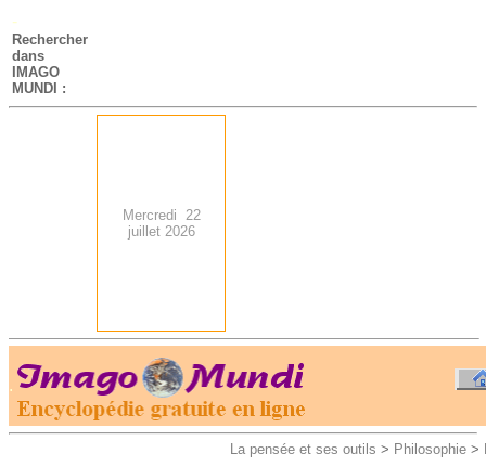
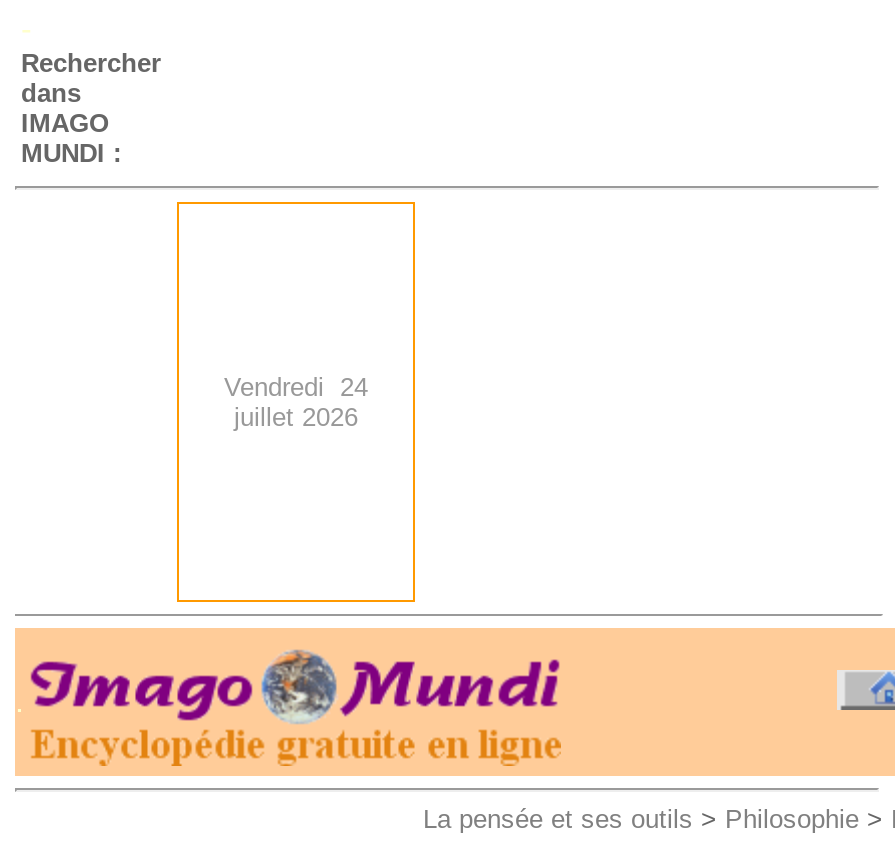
- Mercredi 22
+ Vendredi 24
